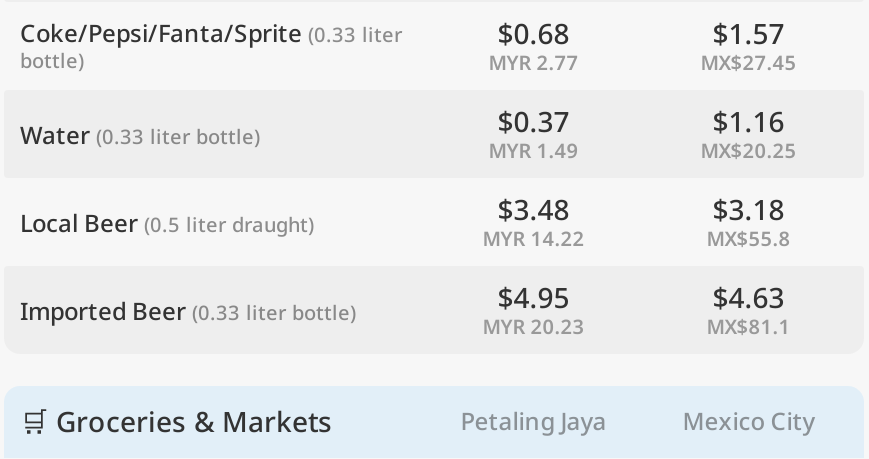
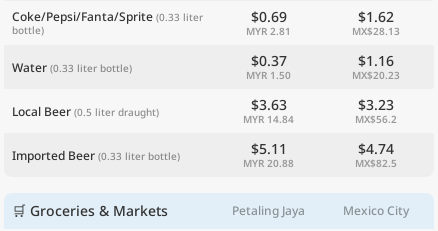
- $0.68
- MYR 2.77
+ $0.69
+ MYR 2.81

- $1.57
- MX$27.45
+ $1.62
+ MX$28.13

- MYR 1.49
+ MYR 1.50

- MX$20.25
+ MX$20.23

- $3.48
- MYR 14.22
+ $3.63
+ MYR 14.84

- $3.18
- MX$55.8
+ $3.23
+ MX$56.2

- $4.95
- MYR 20.23
+ $5.11
+ MYR 20.88

- $4.63
- MX$81.1
+ $4.74
+ MX$82.5
